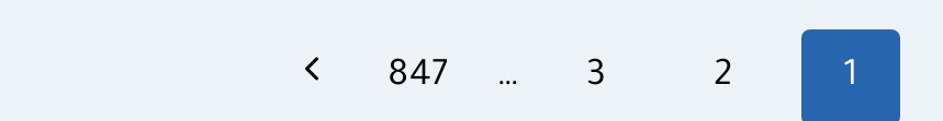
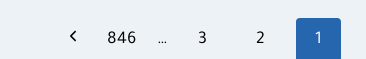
- 847
+ 846
